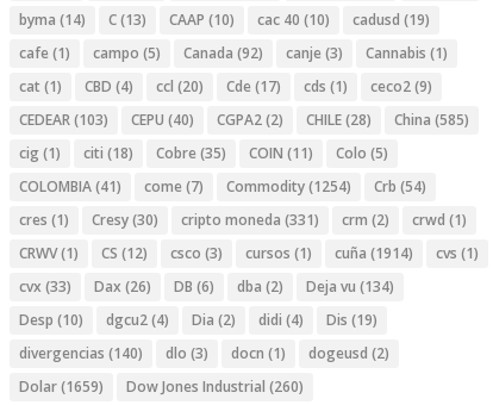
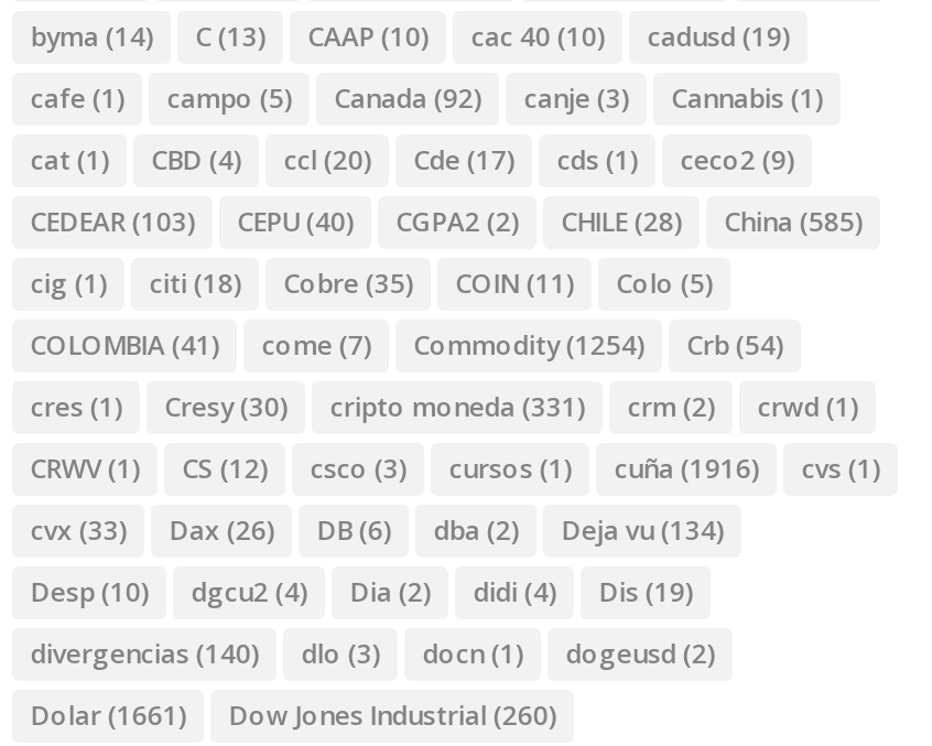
- CRWV (1) CS (12) csco (3) cursos (1) cuña (1914) cvs (1)
+ CRWV (1) CS (12) csco (3) cursos (1) cuña (1916) cvs (1)

- Dolar (1659) Dow Jones Industrial (260)
+ Dolar (1661) Dow Jones Industrial (260)
